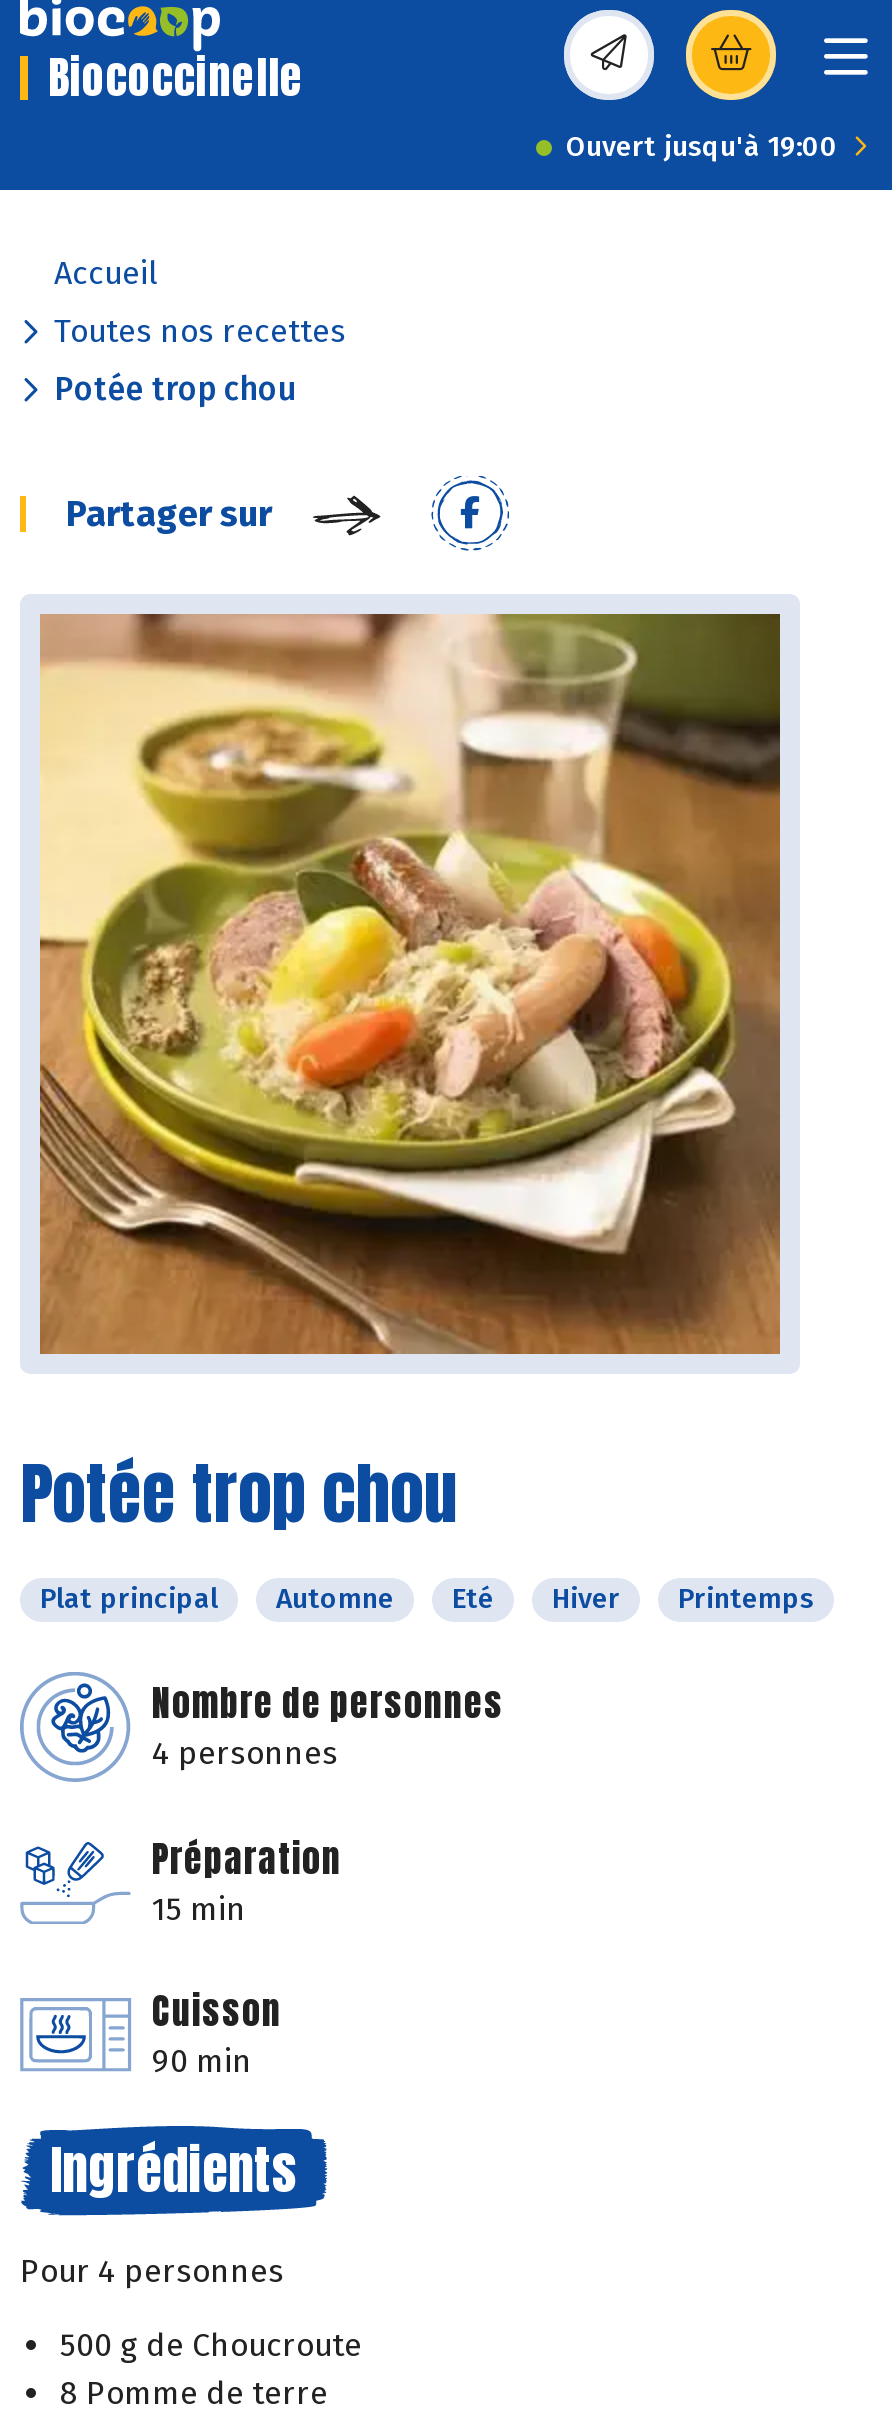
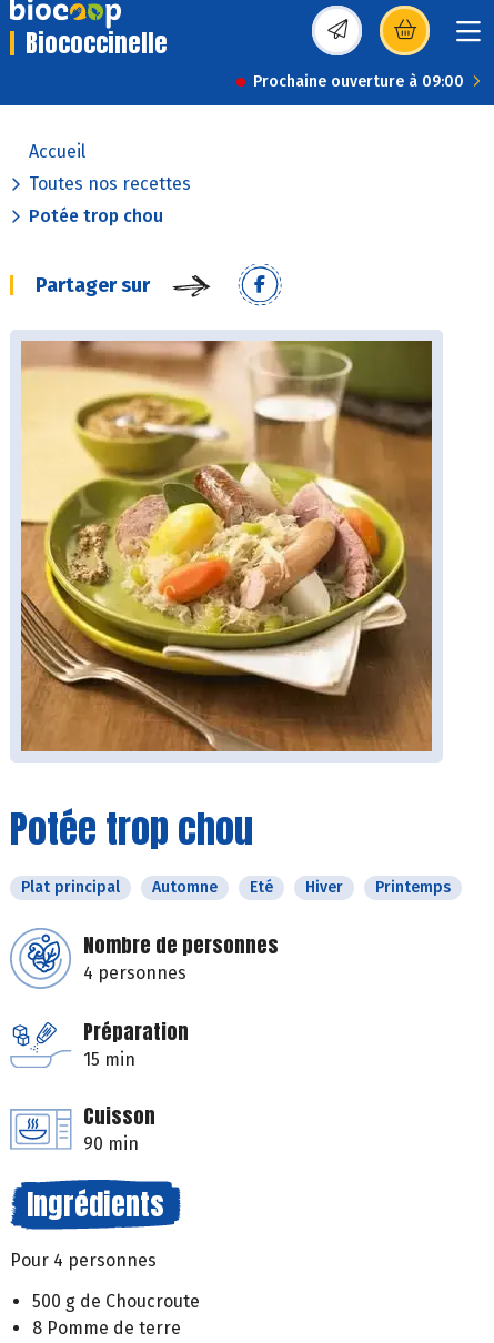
- Ouvert jusqu'à 19:00
+ Prochaine ouverture à 09:00
